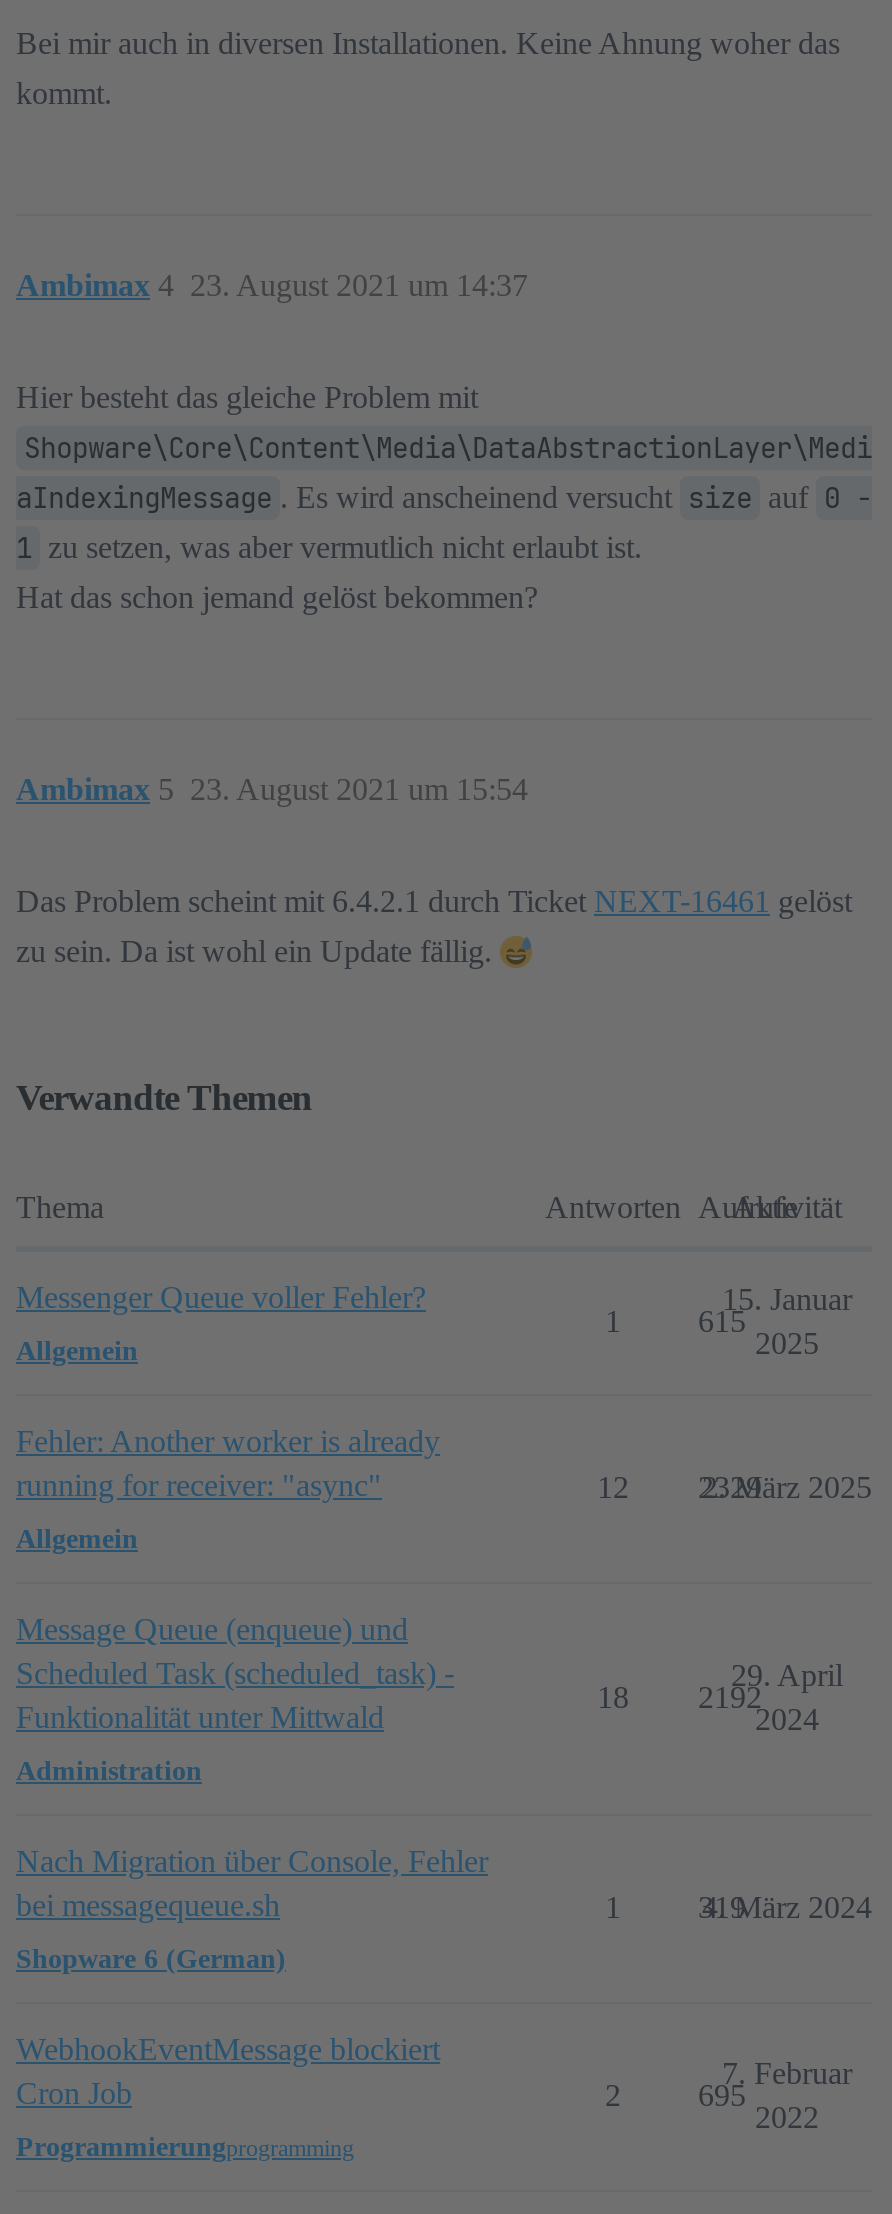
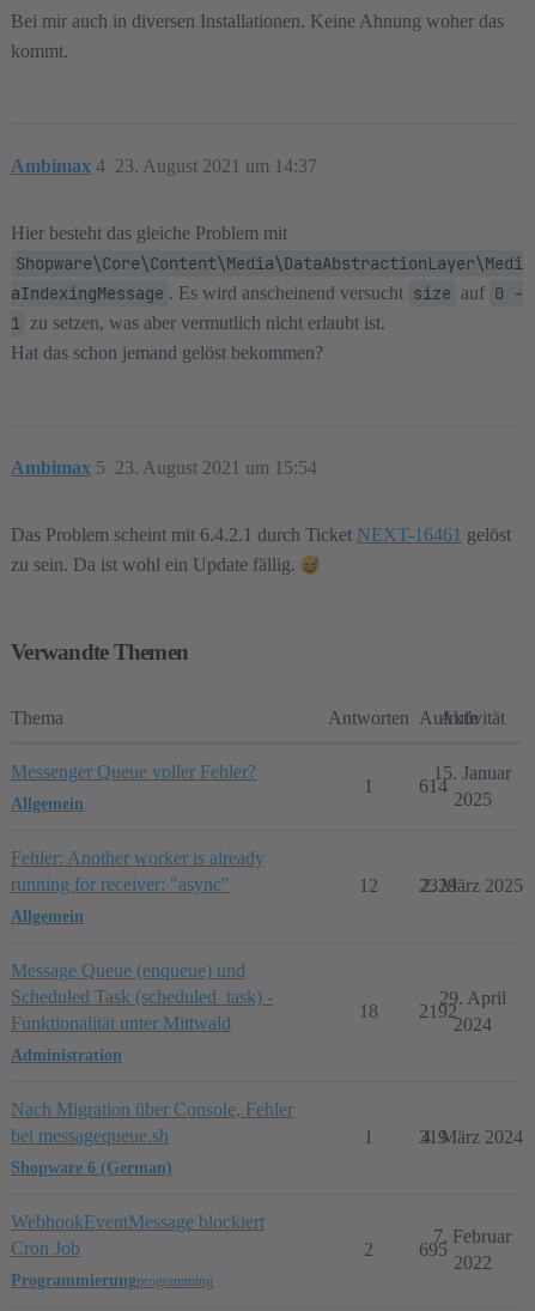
- 615
+ 614
